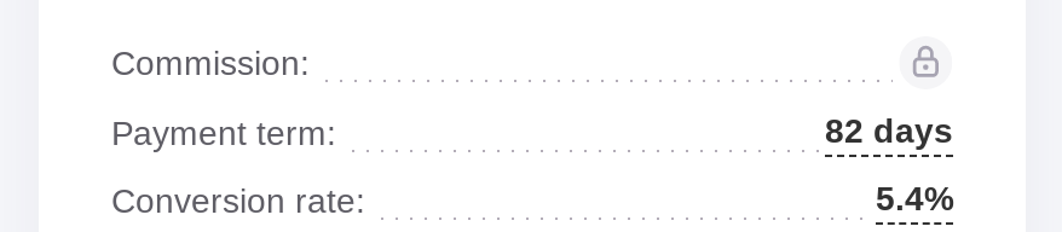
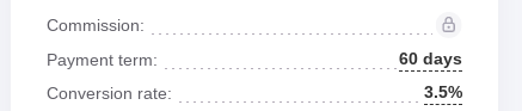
- 82 days
+ 60 days

- 5.4%
+ 3.5%
